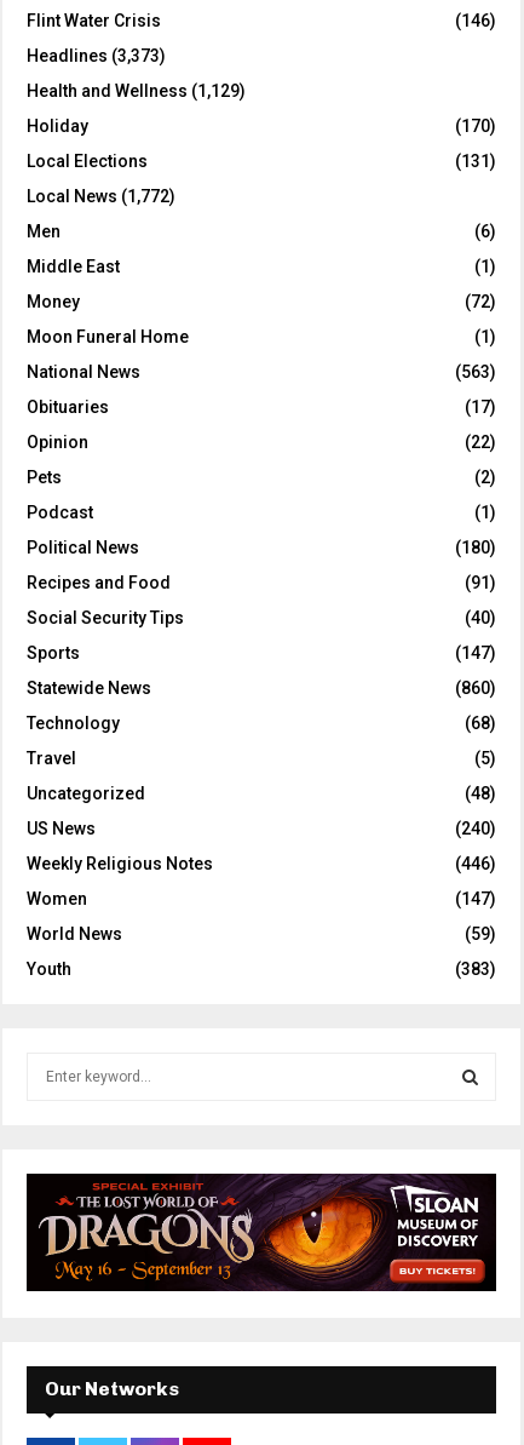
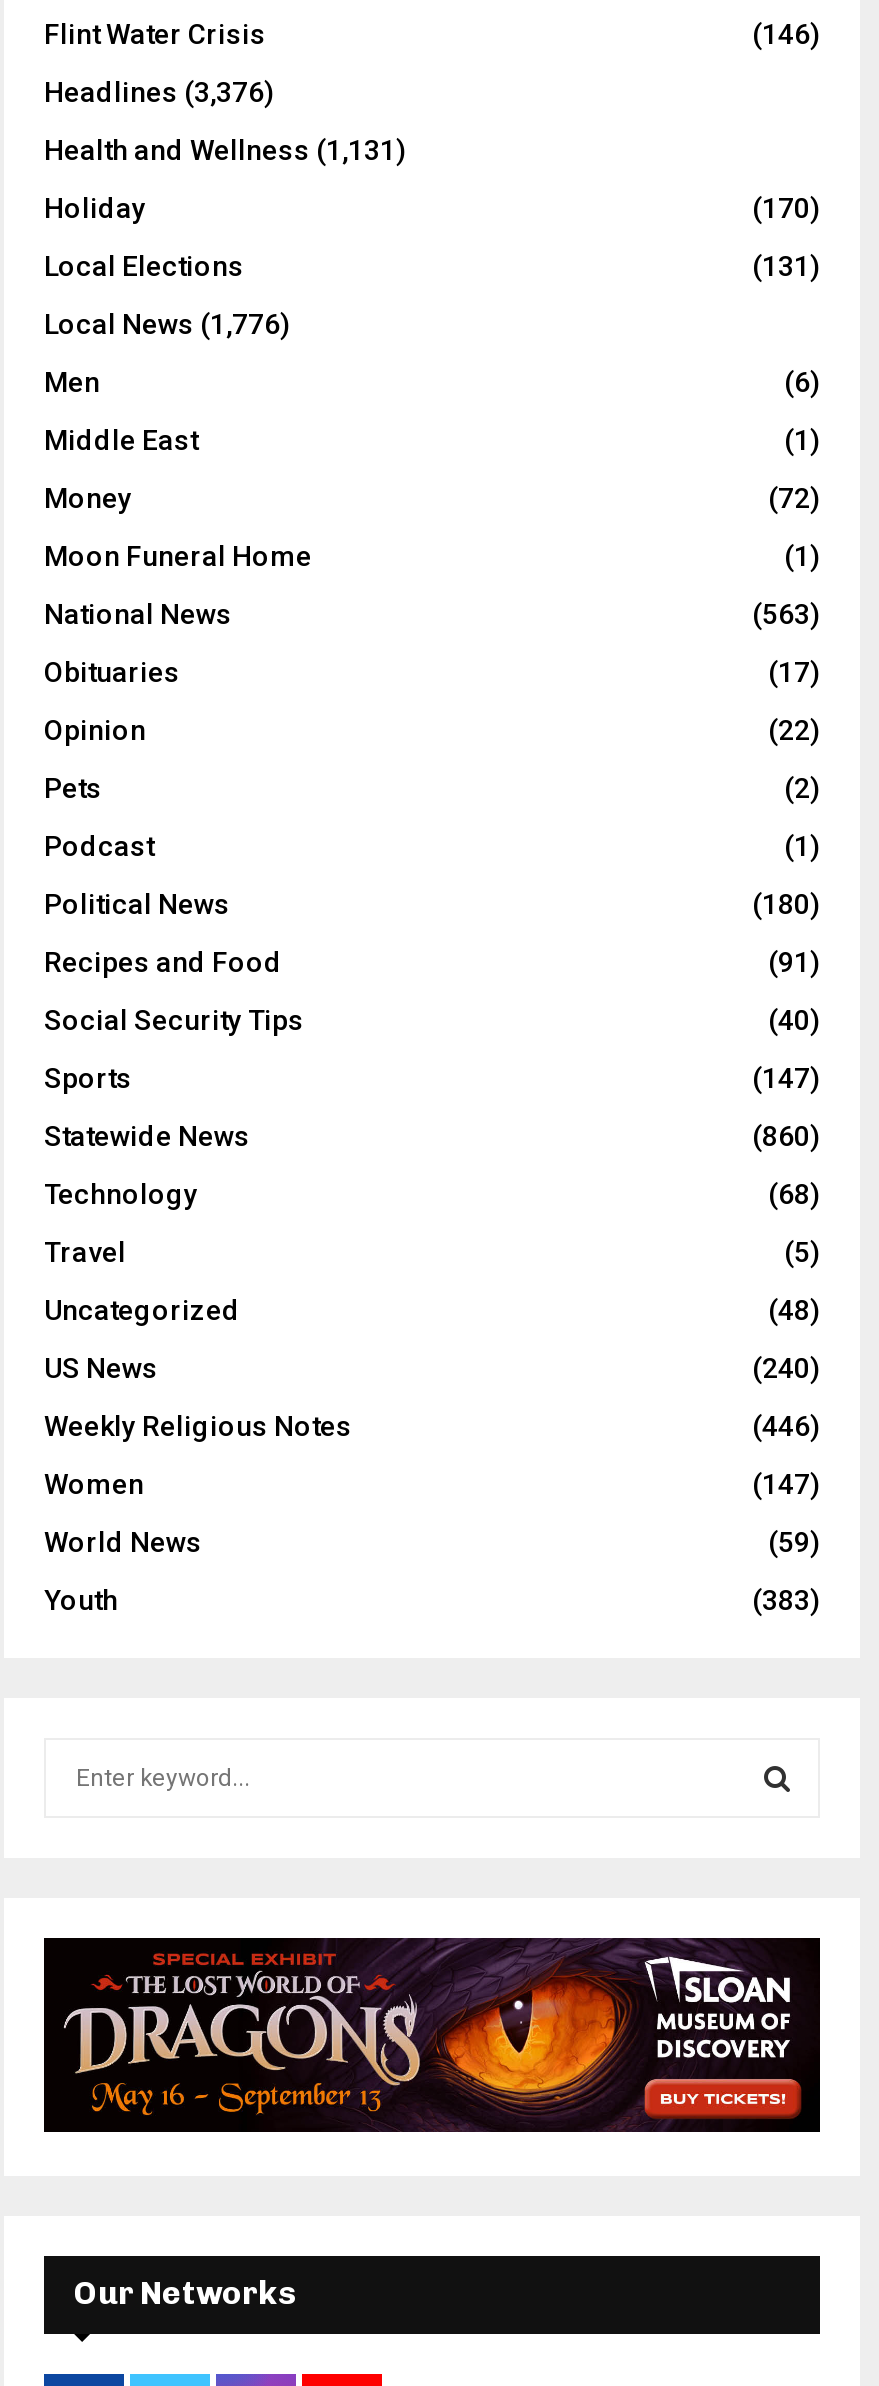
- Headlines (3,373)
+ Headlines (3,376)

- Health and Wellness (1,129)
+ Health and Wellness (1,131)

- Local News (1,772)
+ Local News (1,776)
